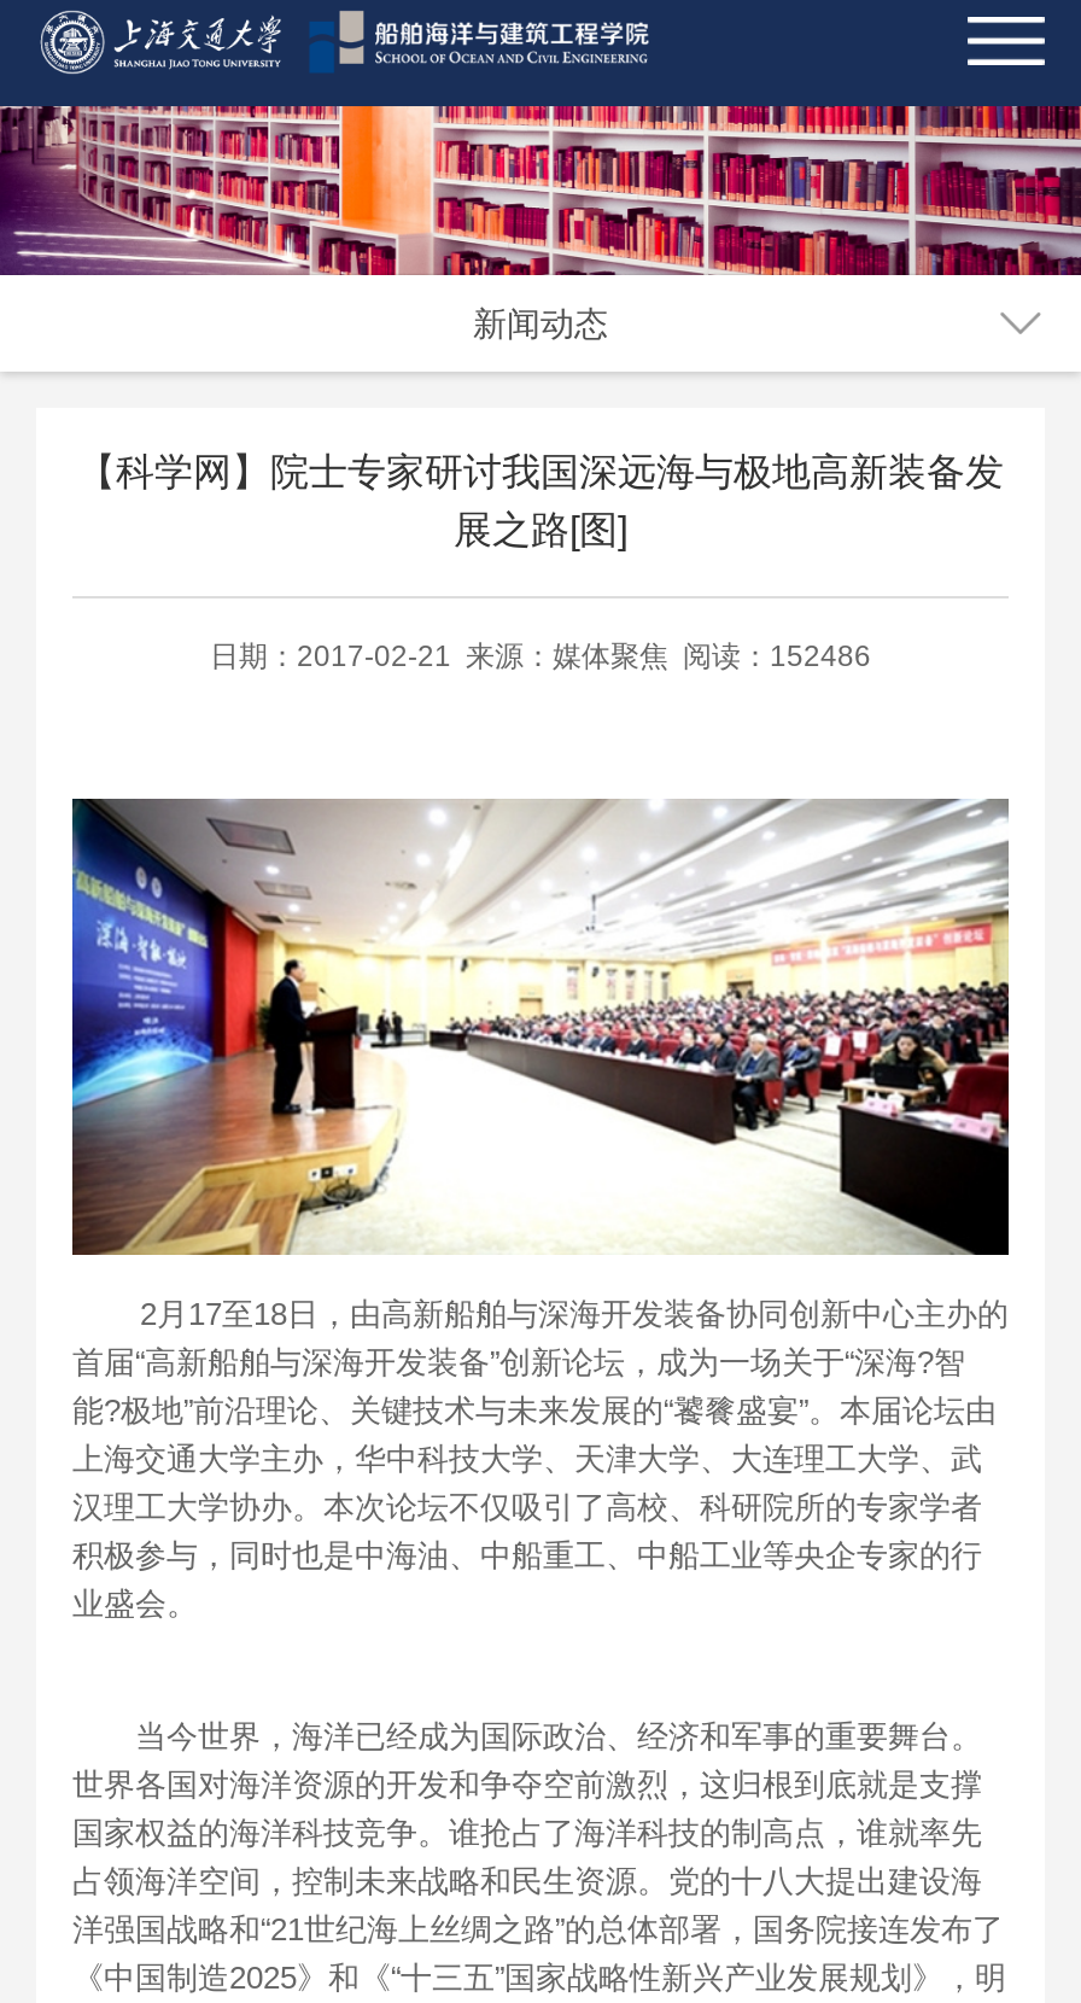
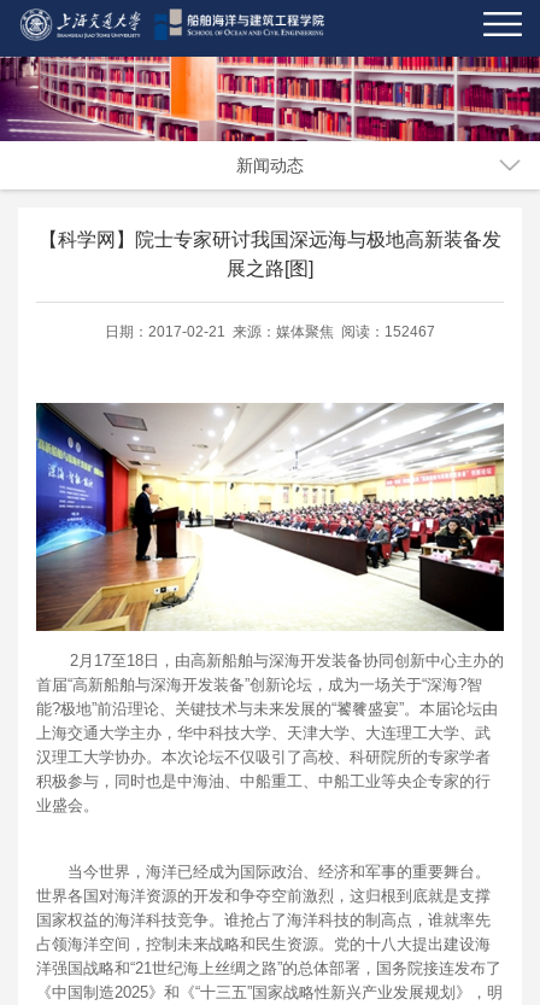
- 日期：2017-02-21 来源：媒体聚焦 阅读：152486
+ 日期：2017-02-21 来源：媒体聚焦 阅读：152467
